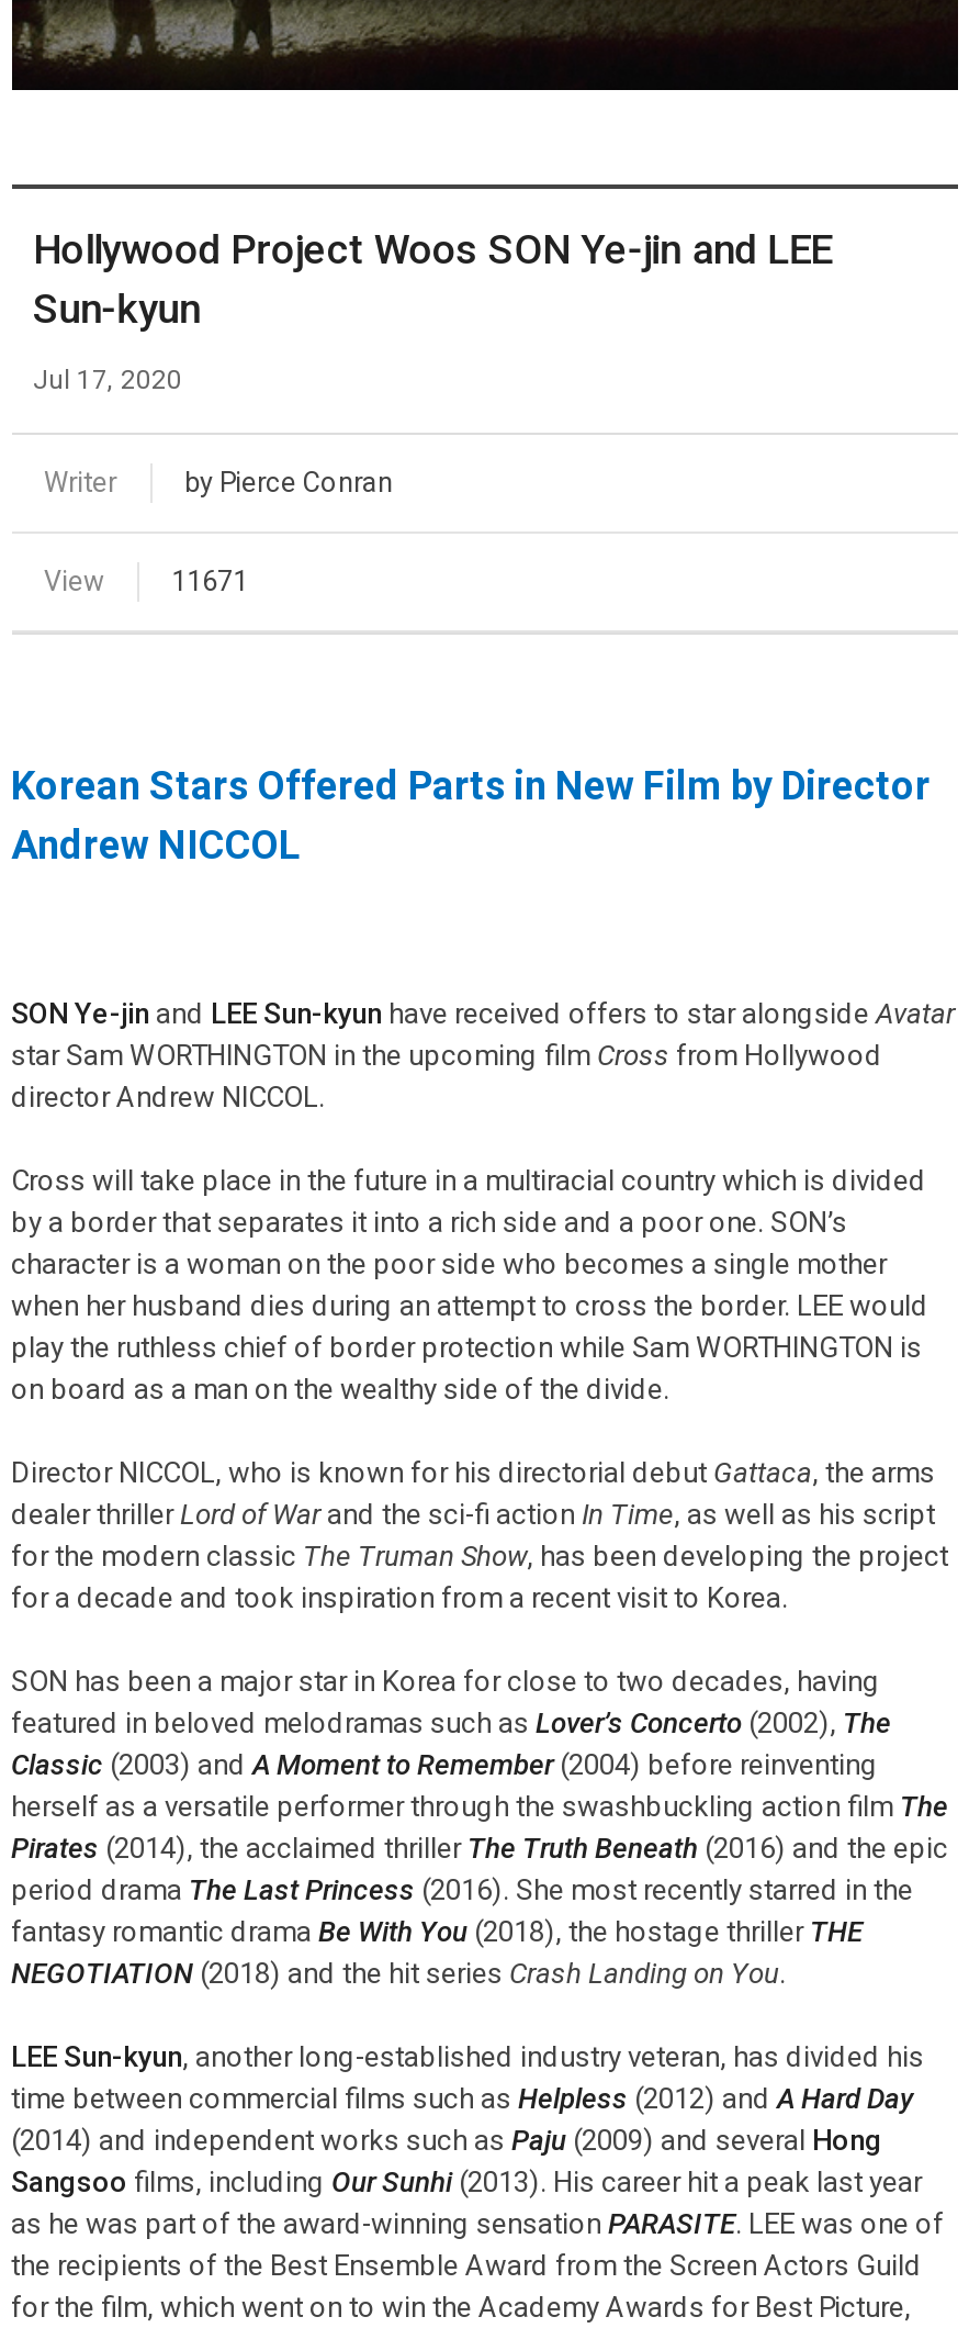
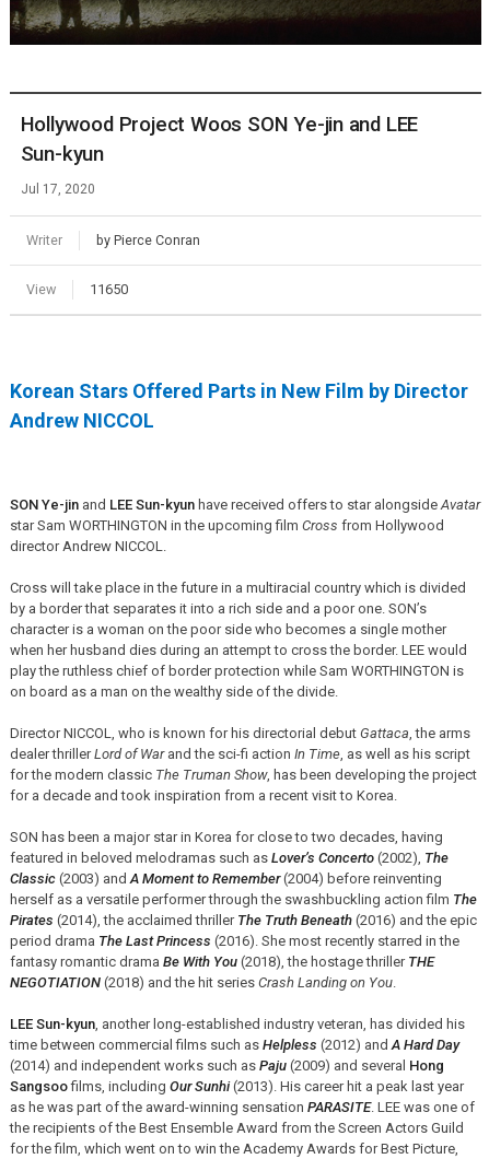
- 11671
+ 11650
